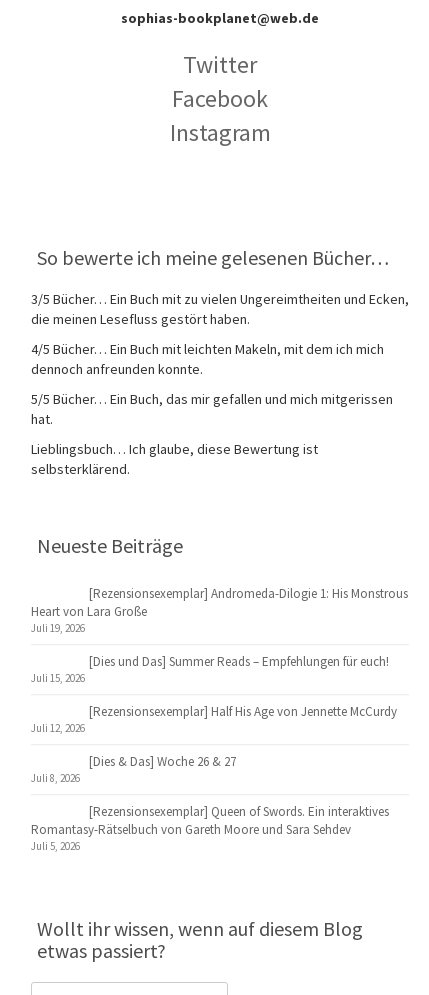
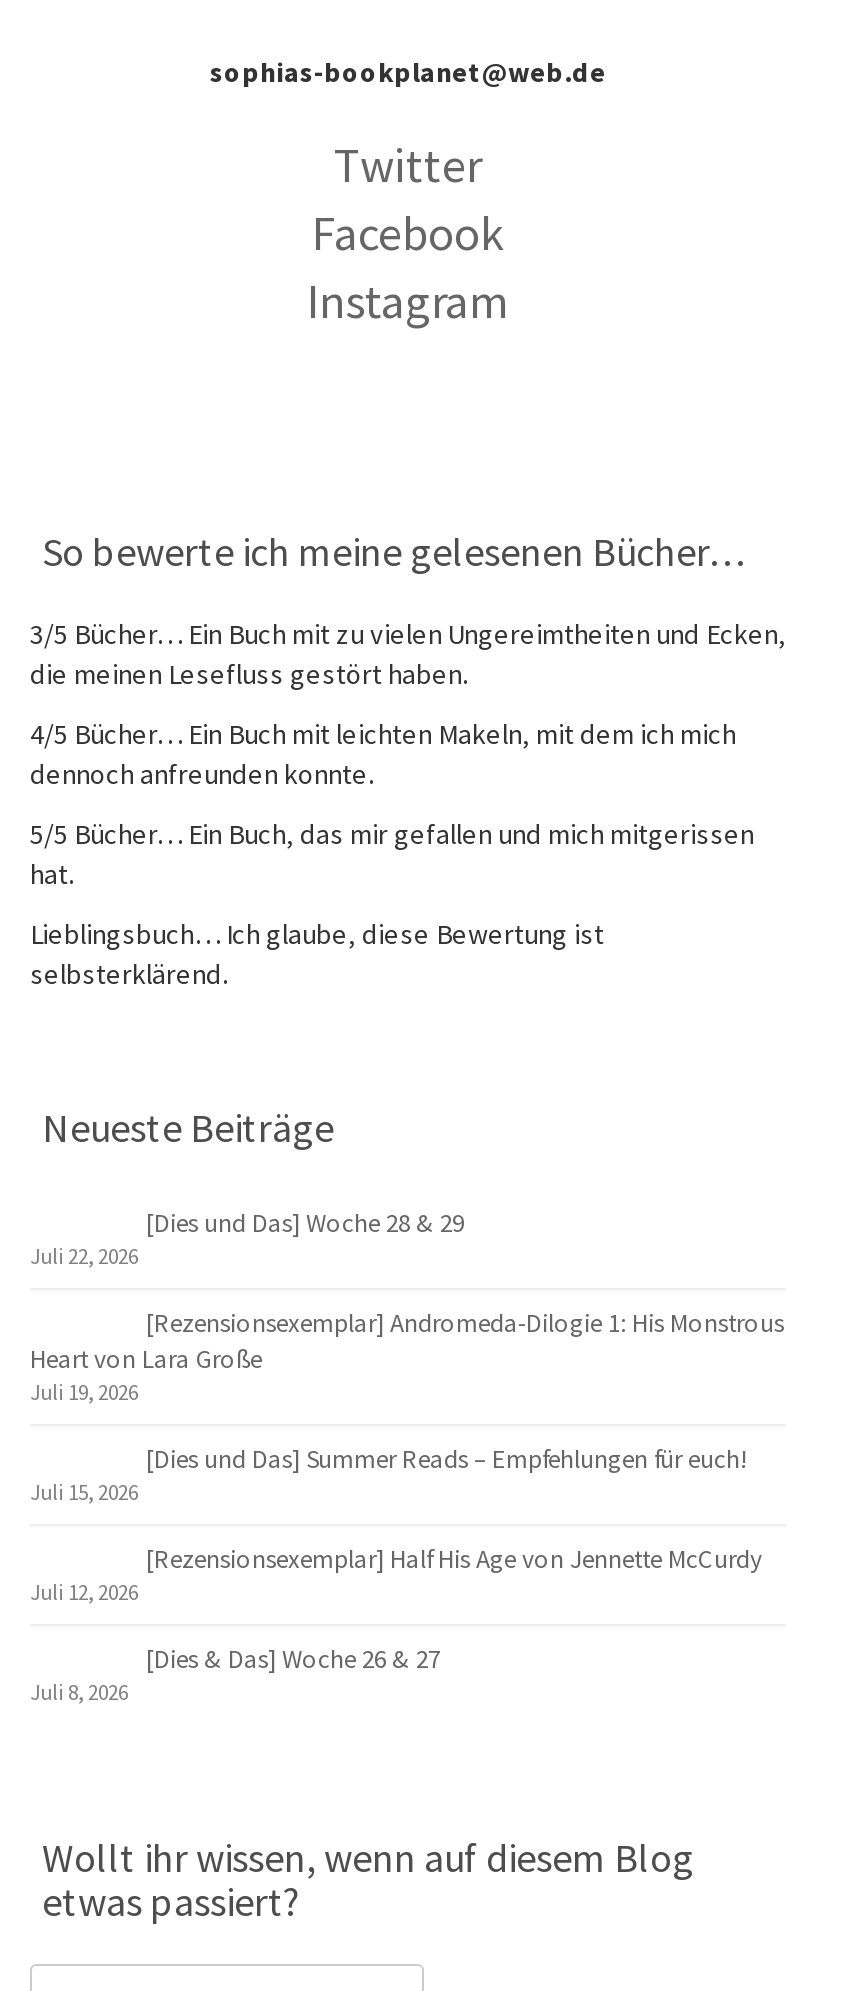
+ [Dies und Das] Woche 28 & 29
+ Juli 22, 2026

moved down: [Rezensionsexemplar] Andromeda-Dilogie 1: His Monstrous | Heart von Lara Große | Juli 19, 2026 | ... | [Dies & Das] Woche 26 & 27 | Juli 8, 2026

- [Rezensionsexemplar] Queen of Swords. Ein interaktives
- Romantasy-Rätselbuch von Gareth Moore und Sara Sehdev
- Juli 5, 2026
